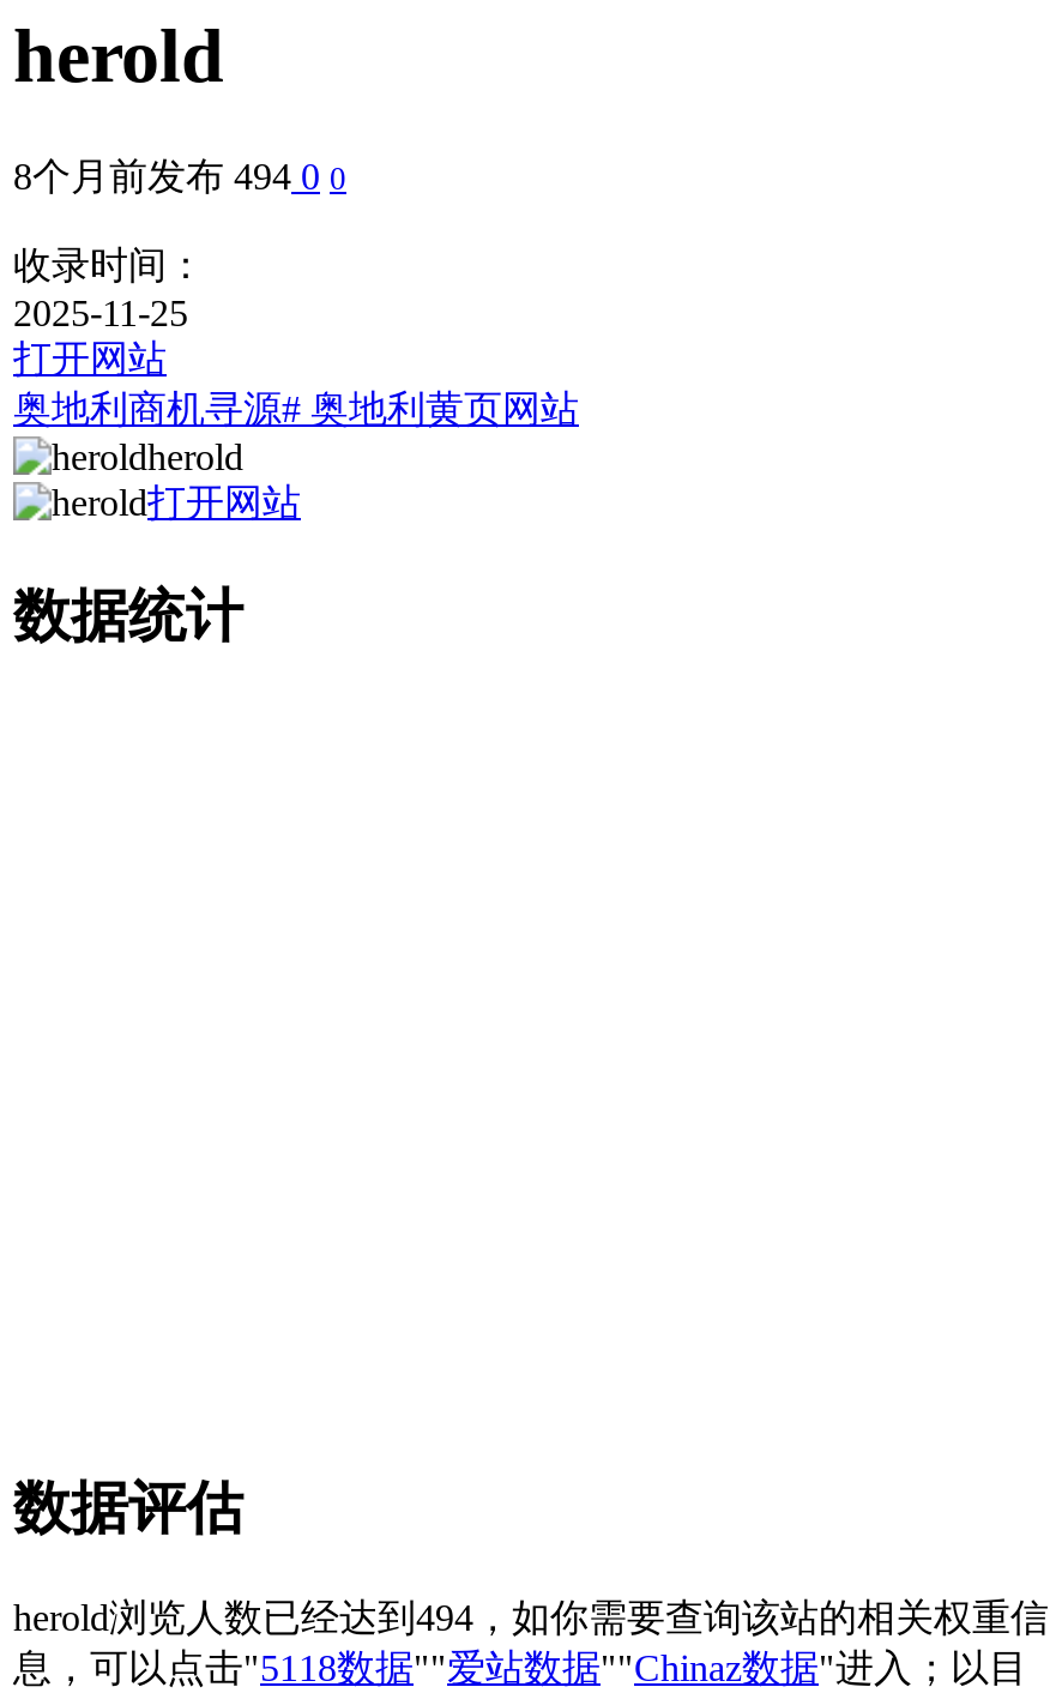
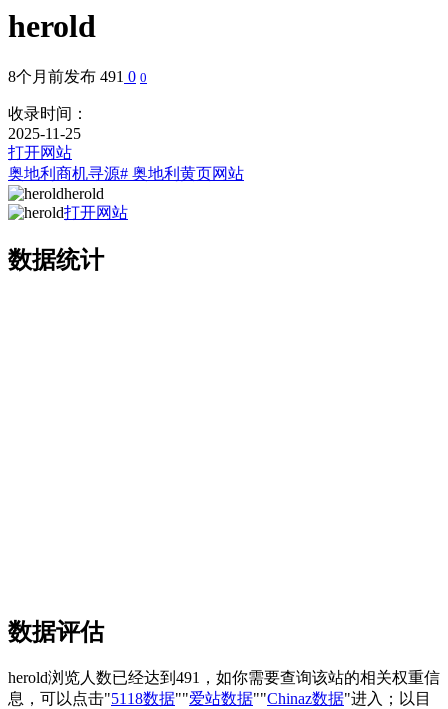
- 8个月前发布494 0 0
+ 8个月前发布491 0 0

- herold浏览人数已经达到494，如你需要查询该站的相关权重信
+ herold浏览人数已经达到491，如你需要查询该站的相关权重信
